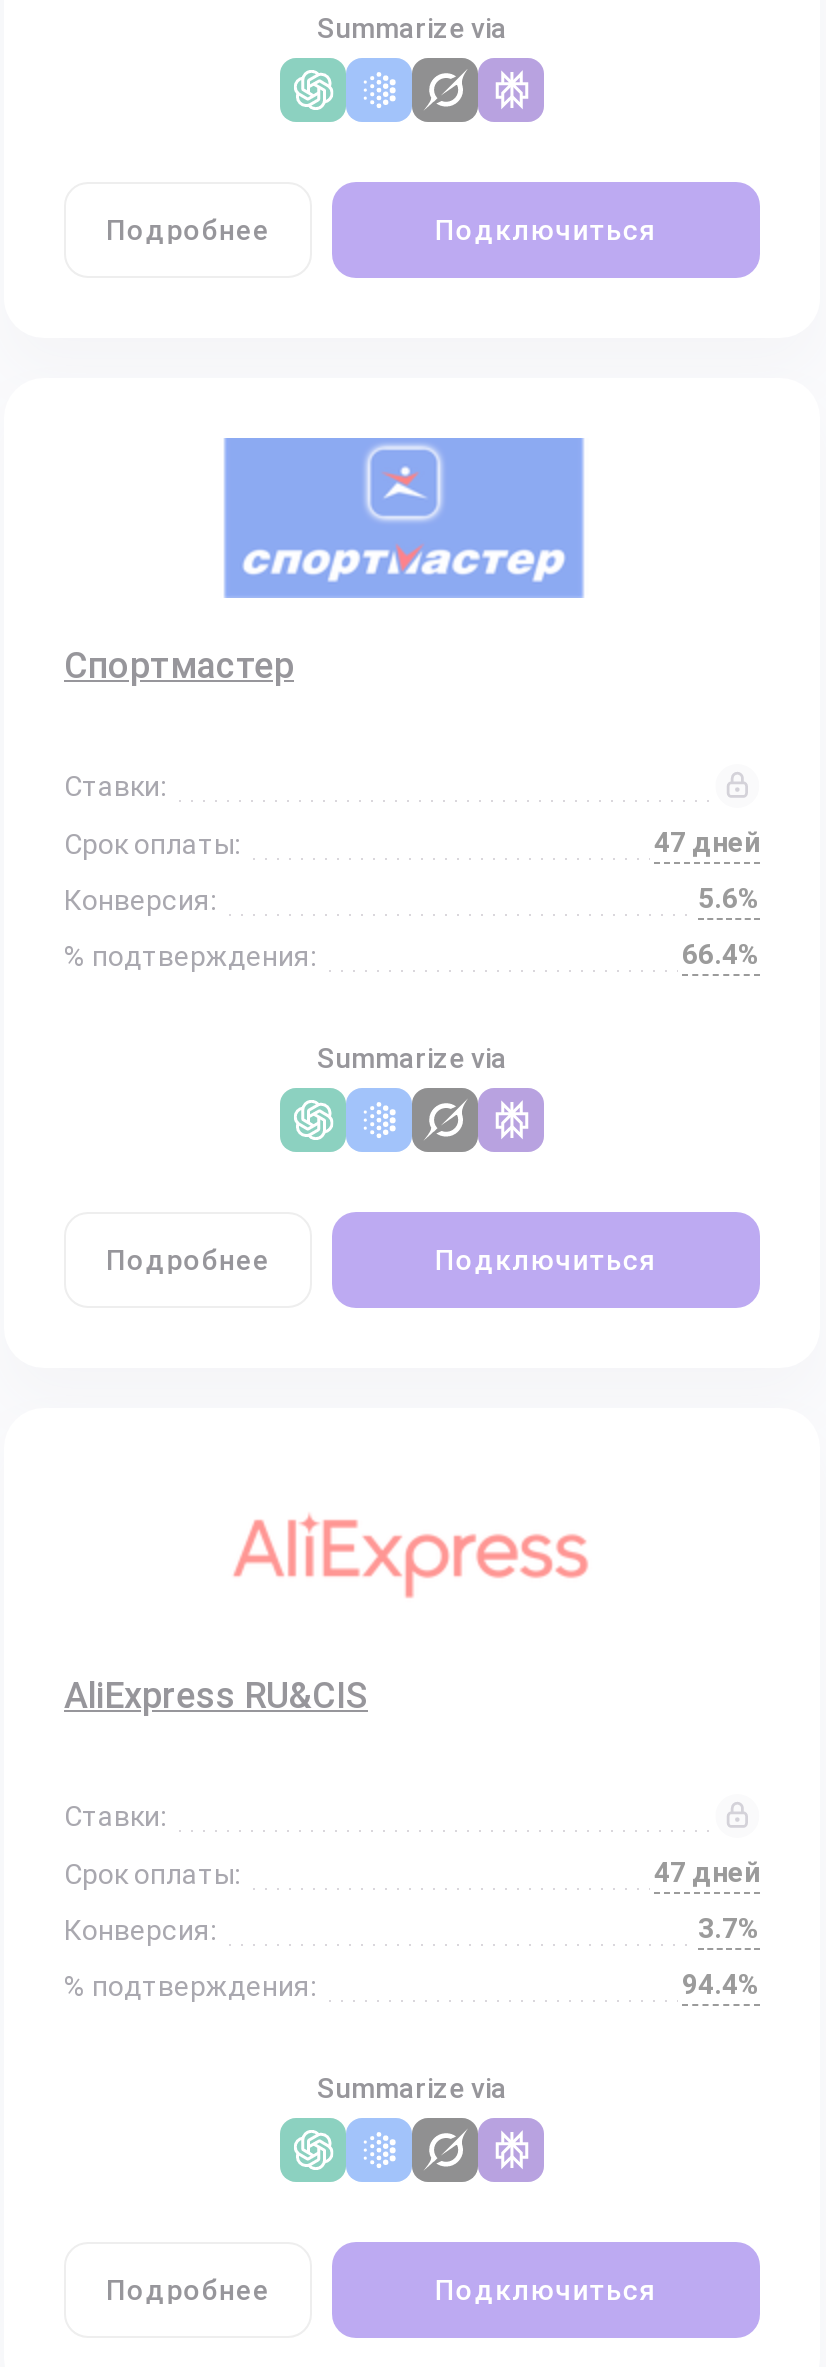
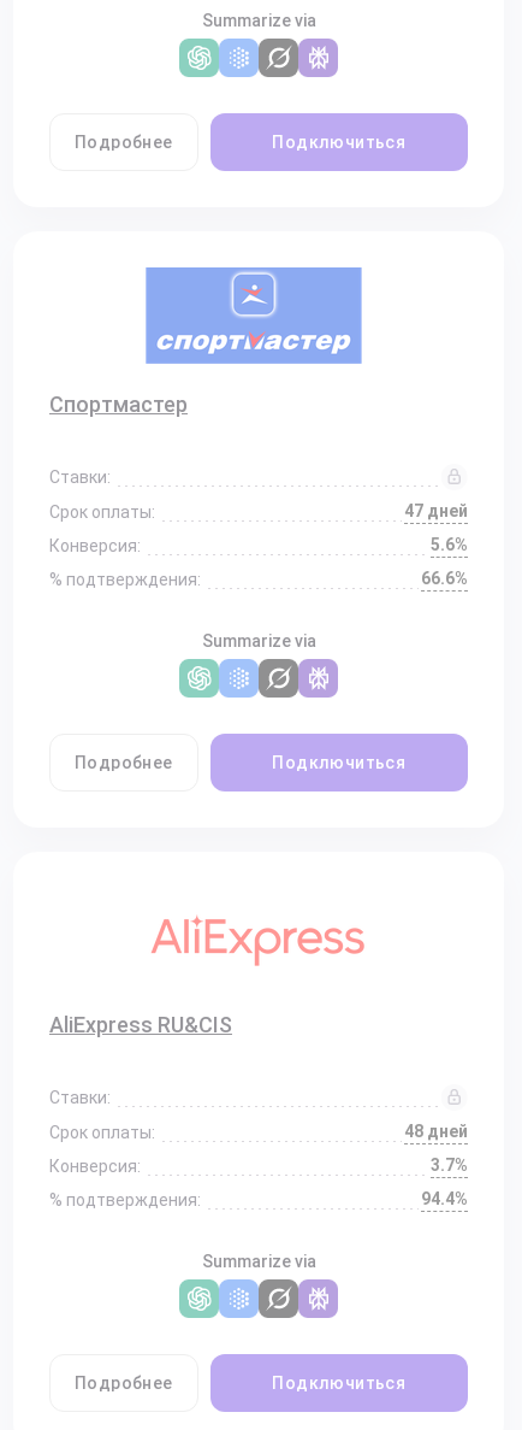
- 66.4%
+ 66.6%

- 47 дней
+ 48 дней
